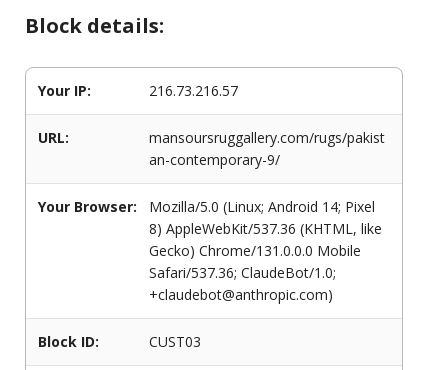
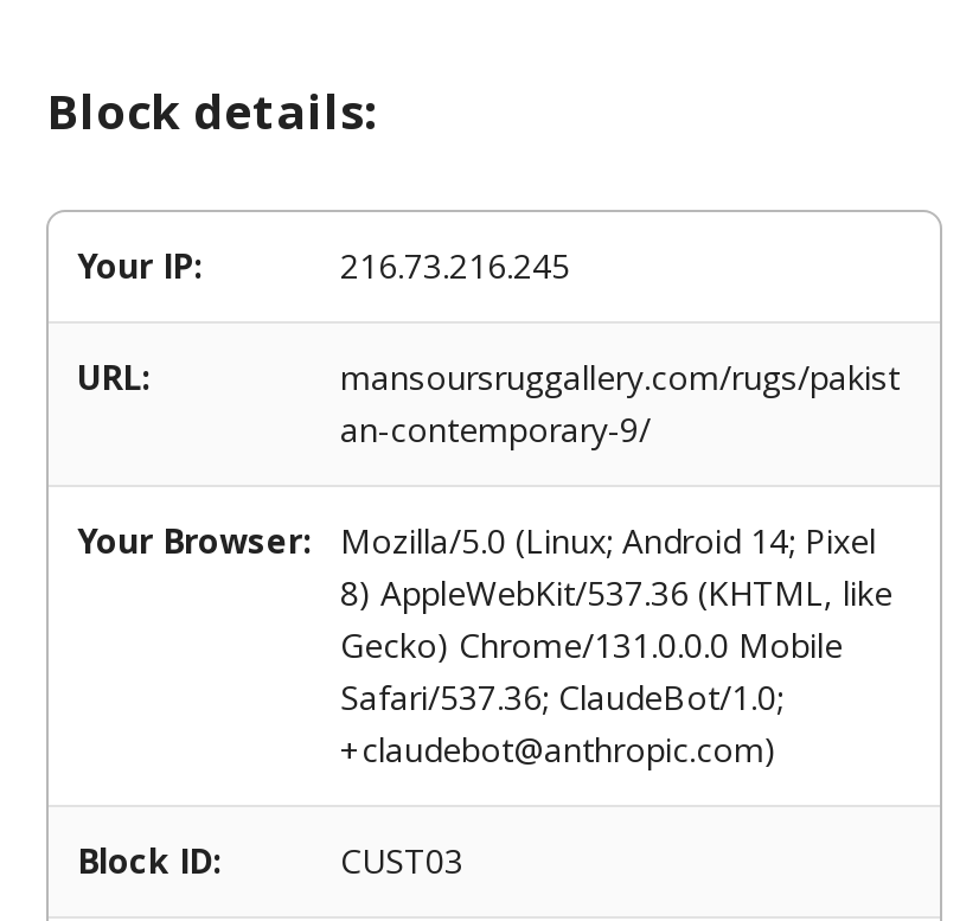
- 216.73.216.57
+ 216.73.216.245
